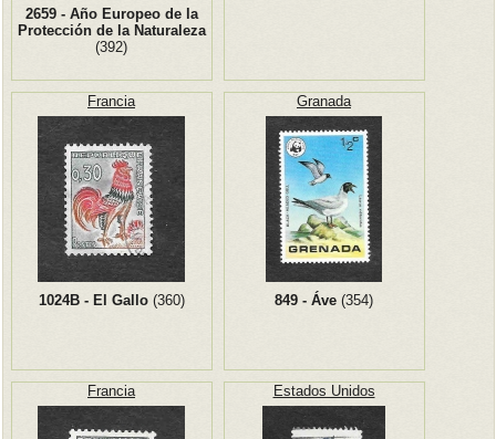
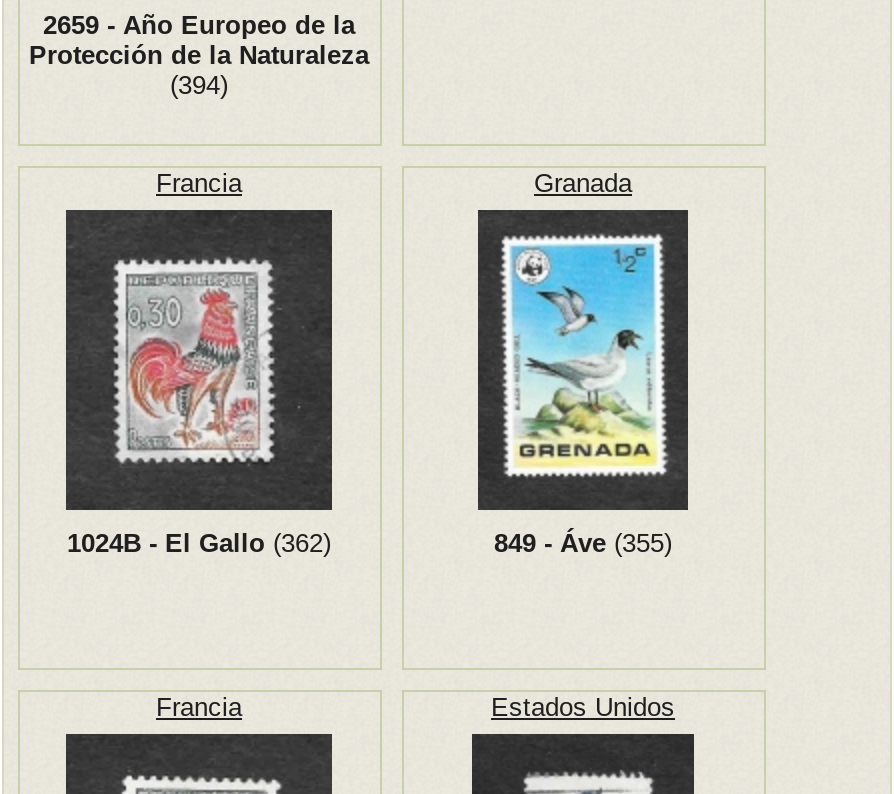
- (392)
+ (394)

- 1024B - El Gallo (360)
+ 1024B - El Gallo (362)

- 849 - Áve (354)
+ 849 - Áve (355)
